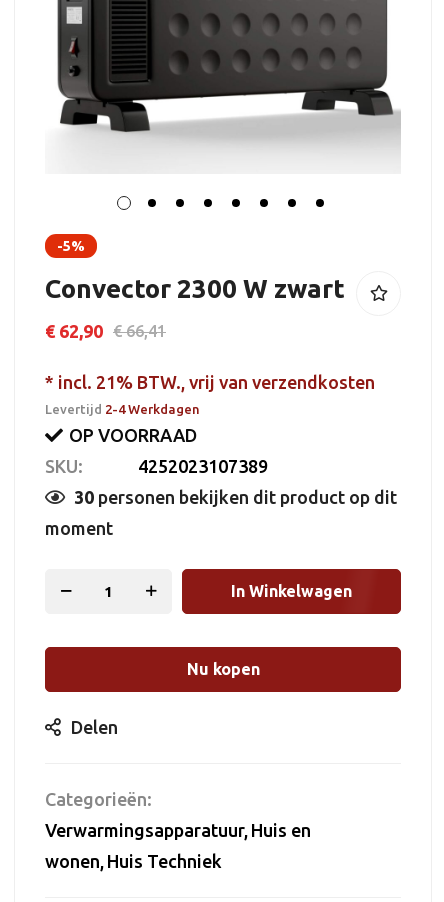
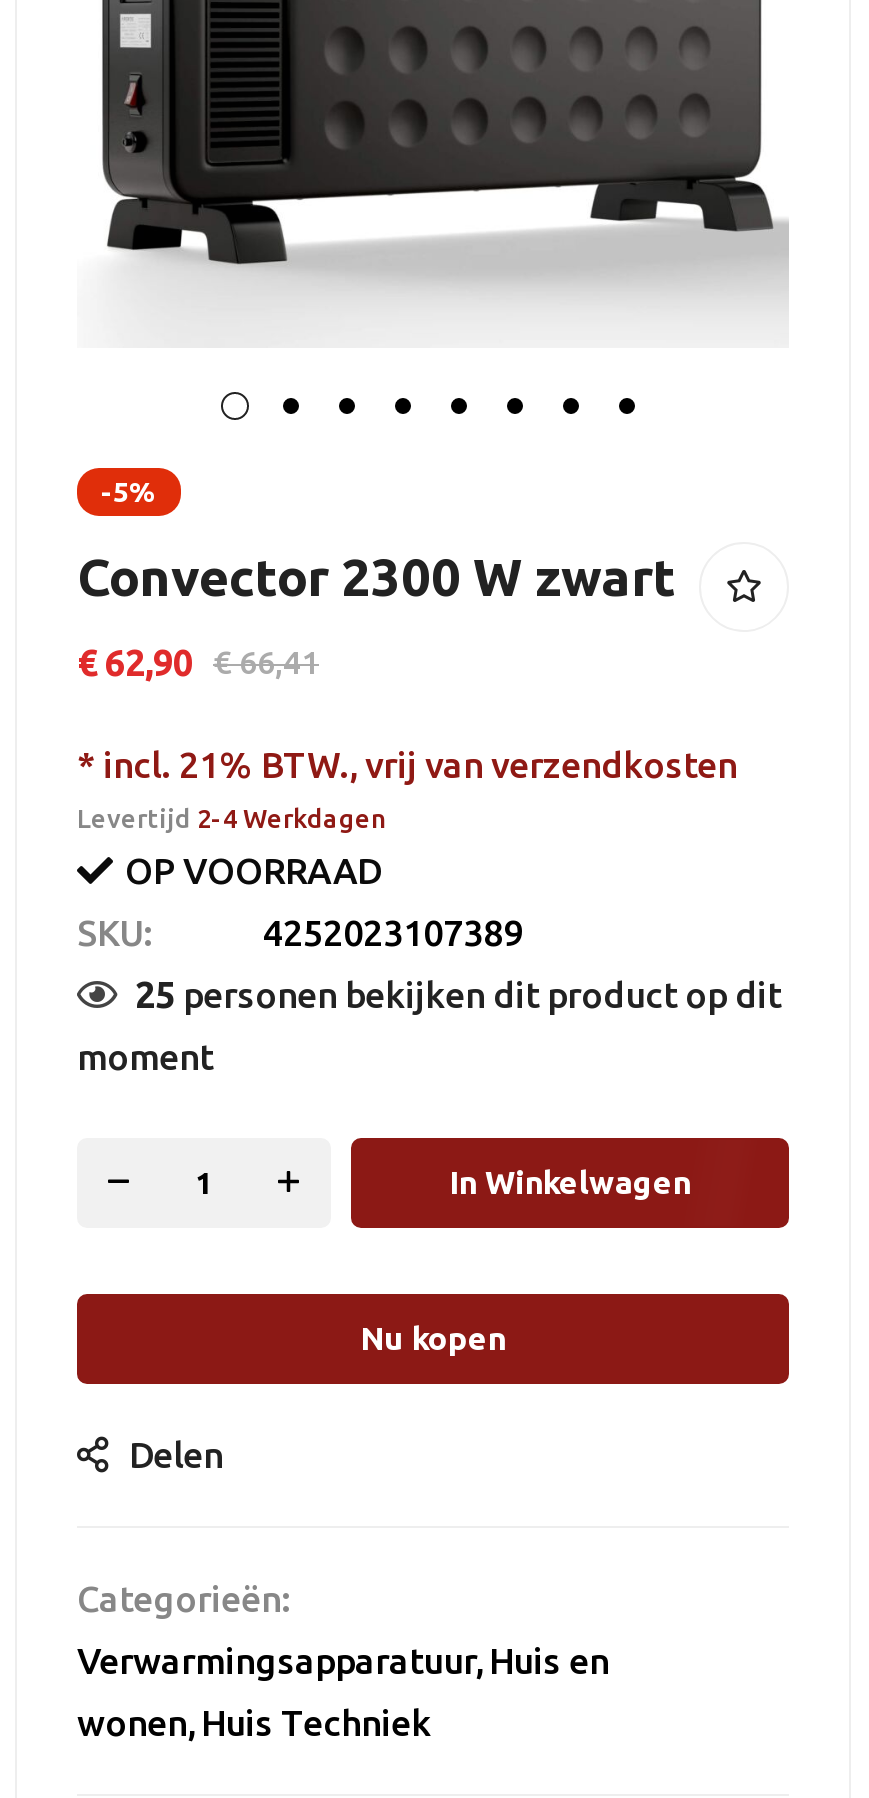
- 30 personen bekijken dit product op dit
+ 25 personen bekijken dit product op dit
